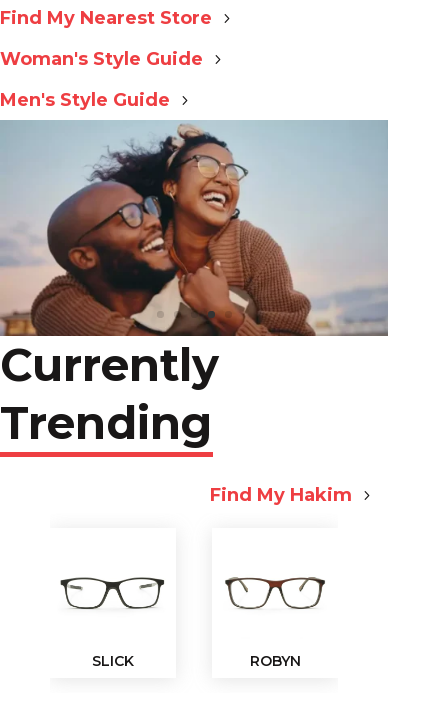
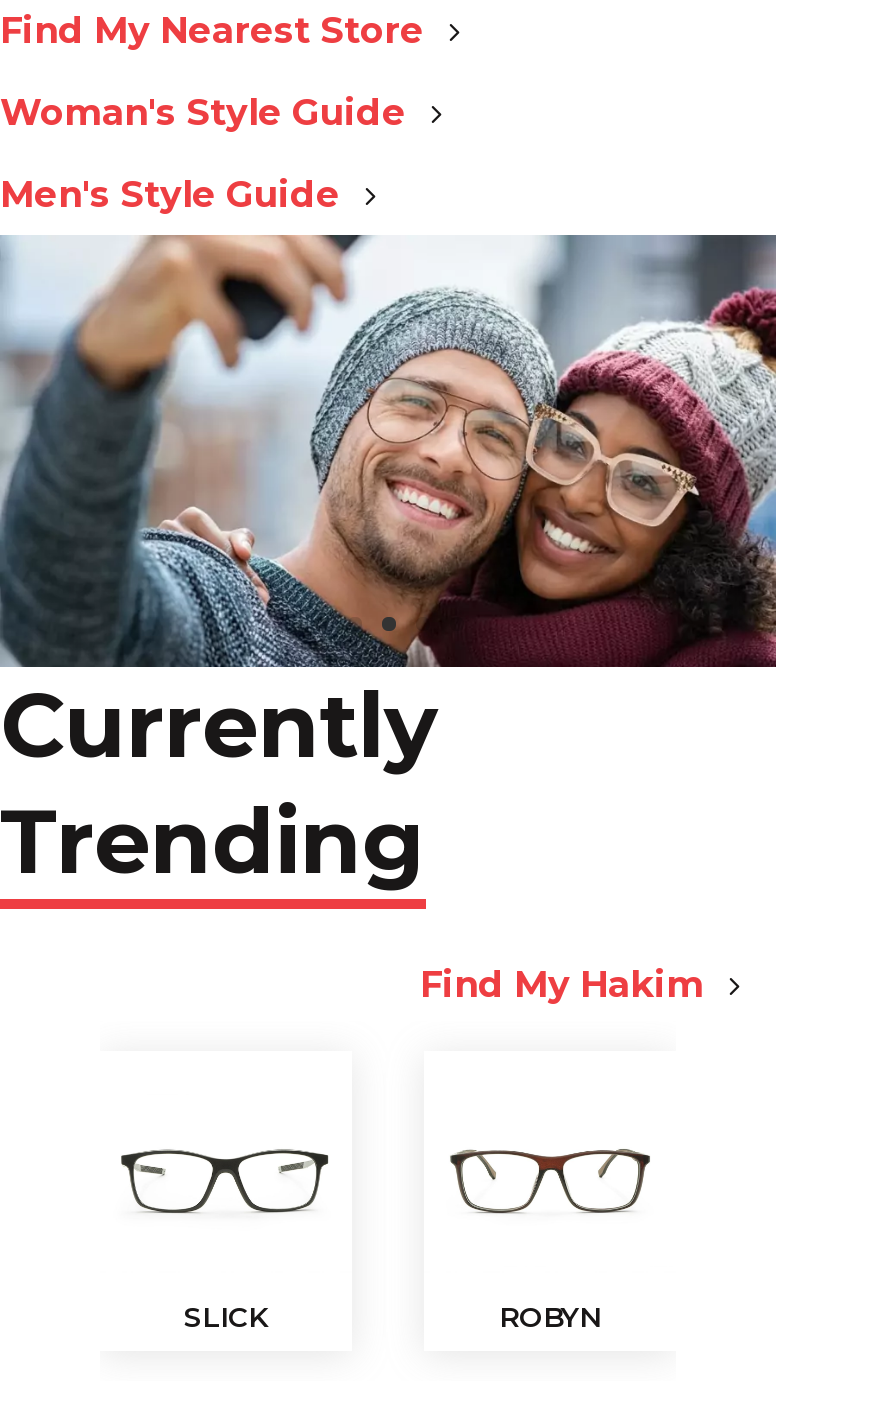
- [image]
+ [image]
